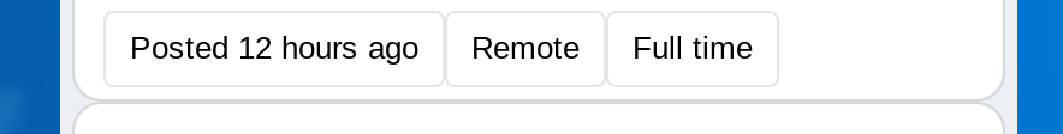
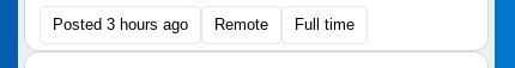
- Posted 12 hours ago
+ Posted 3 hours ago
